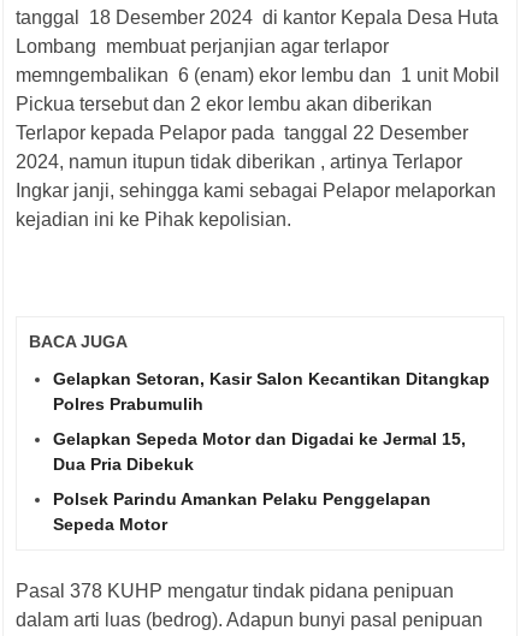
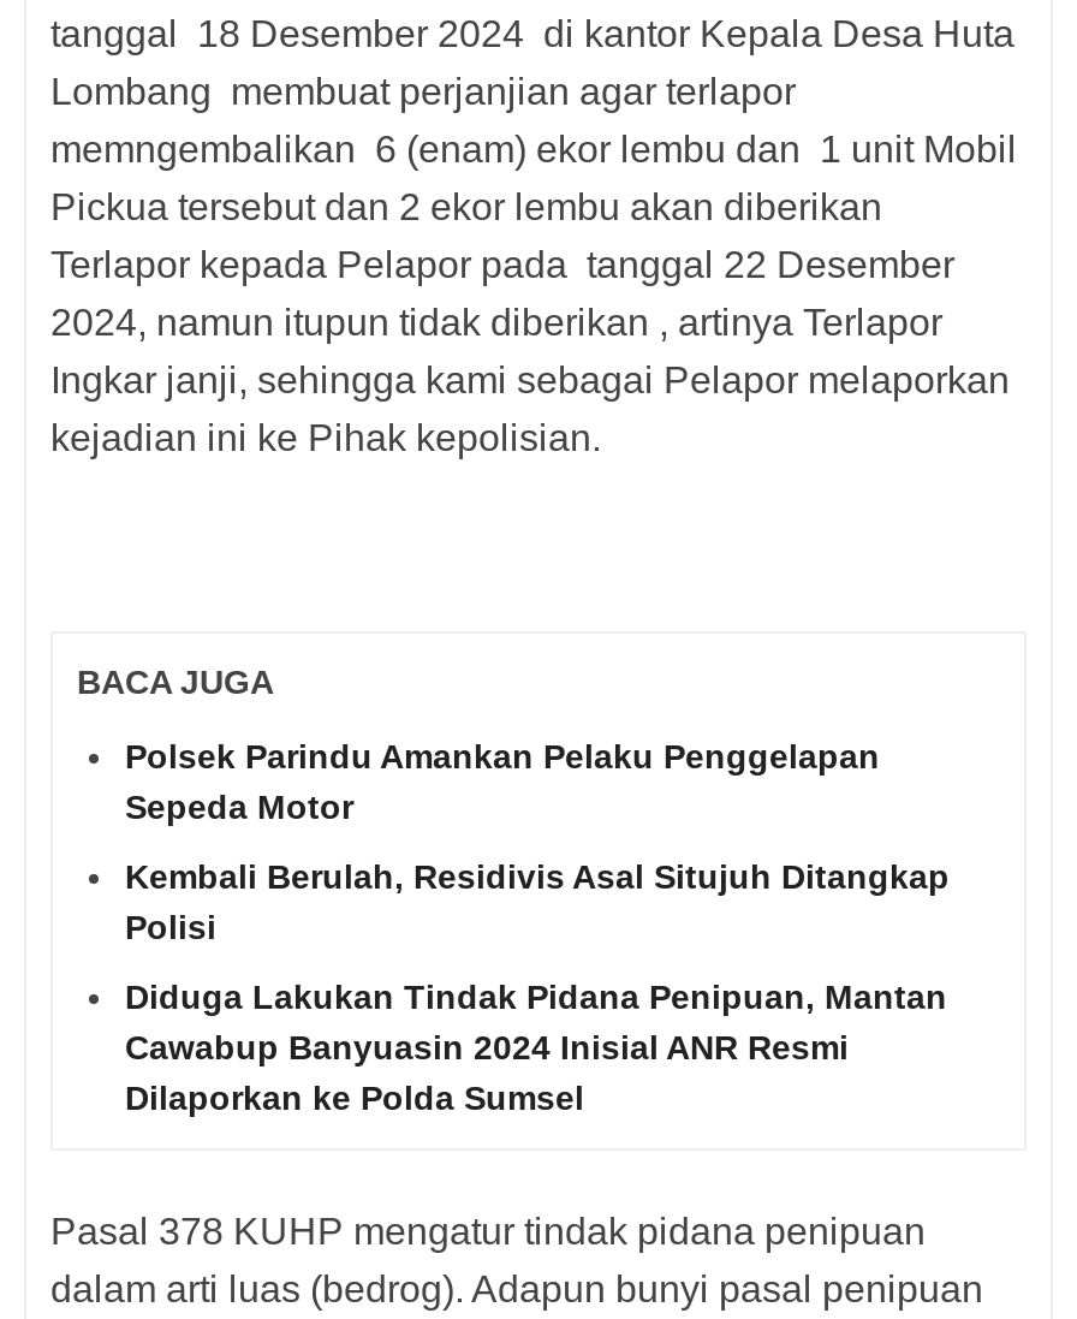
- Gelapkan Setoran, Kasir Salon Kecantikan Ditangkap
- Polres Prabumulih
- Gelapkan Sepeda Motor dan Digadai ke Jermal 15,
- Dua Pria Dibekuk

moved up: Polsek Parindu Amankan Pelaku Penggelapan | Sepeda Motor

+ Kembali Berulah, Residivis Asal Situjuh Ditangkap
+ Polisi
+ Diduga Lakukan Tindak Pidana Penipuan, Mantan
+ Cawabup Banyuasin 2024 Inisial ANR Resmi
+ Dilaporkan ke Polda Sumsel
